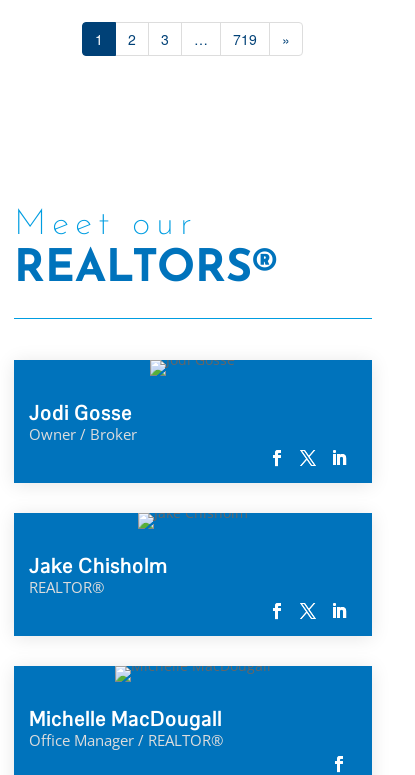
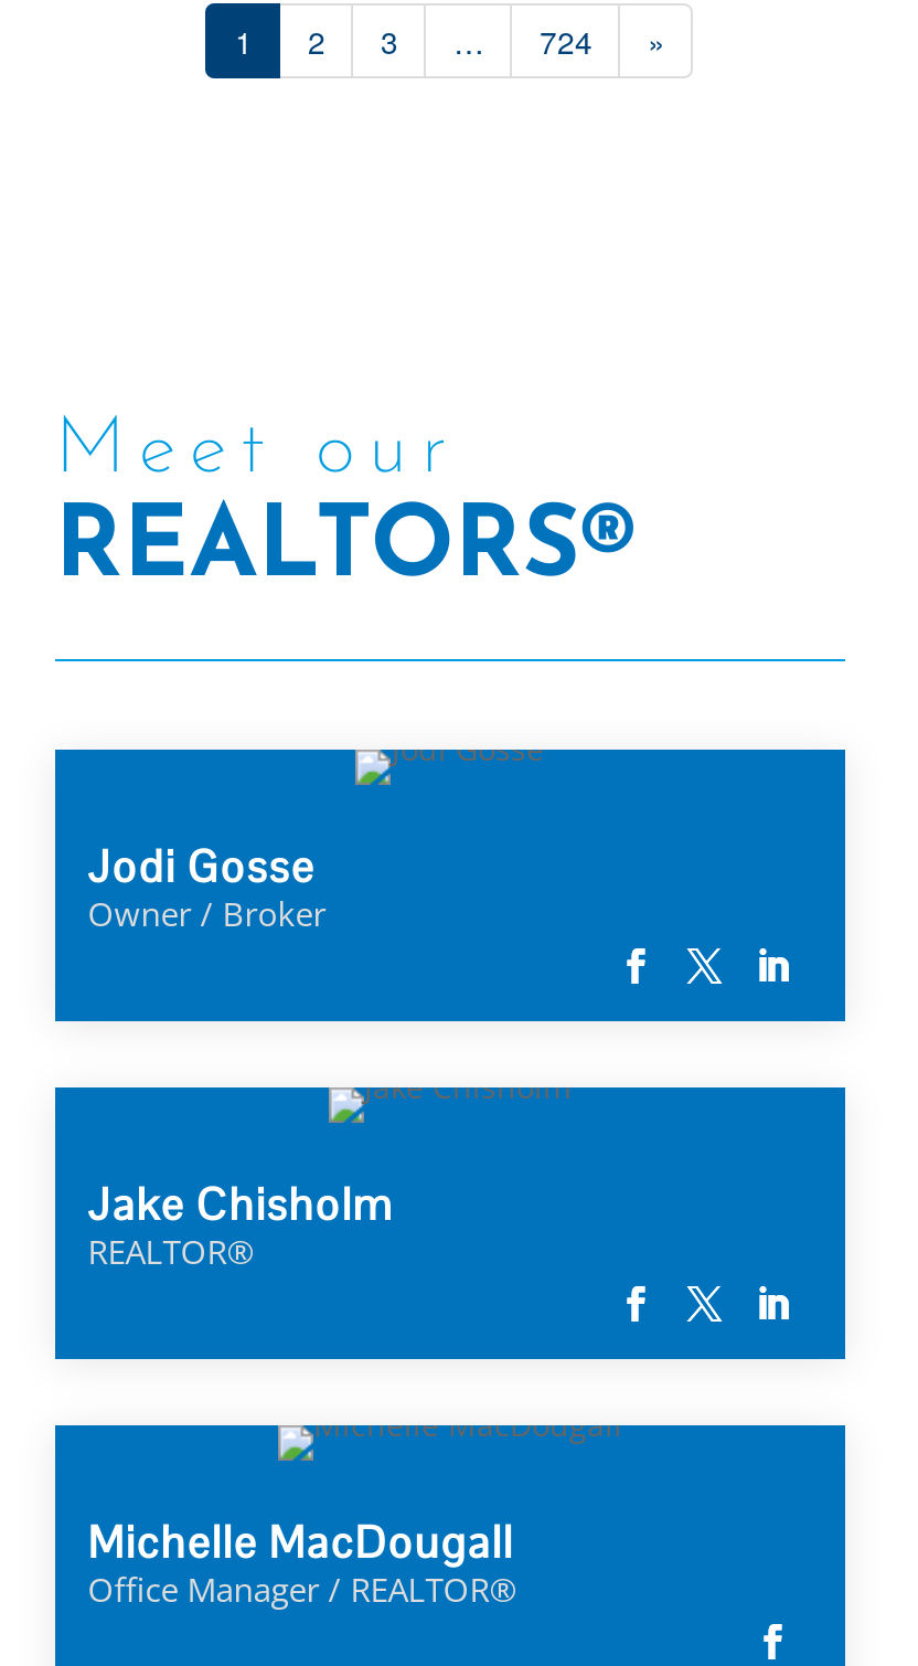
- 719
+ 724
